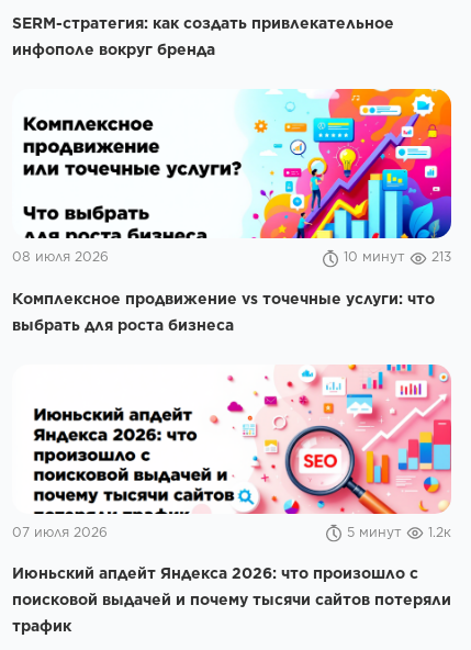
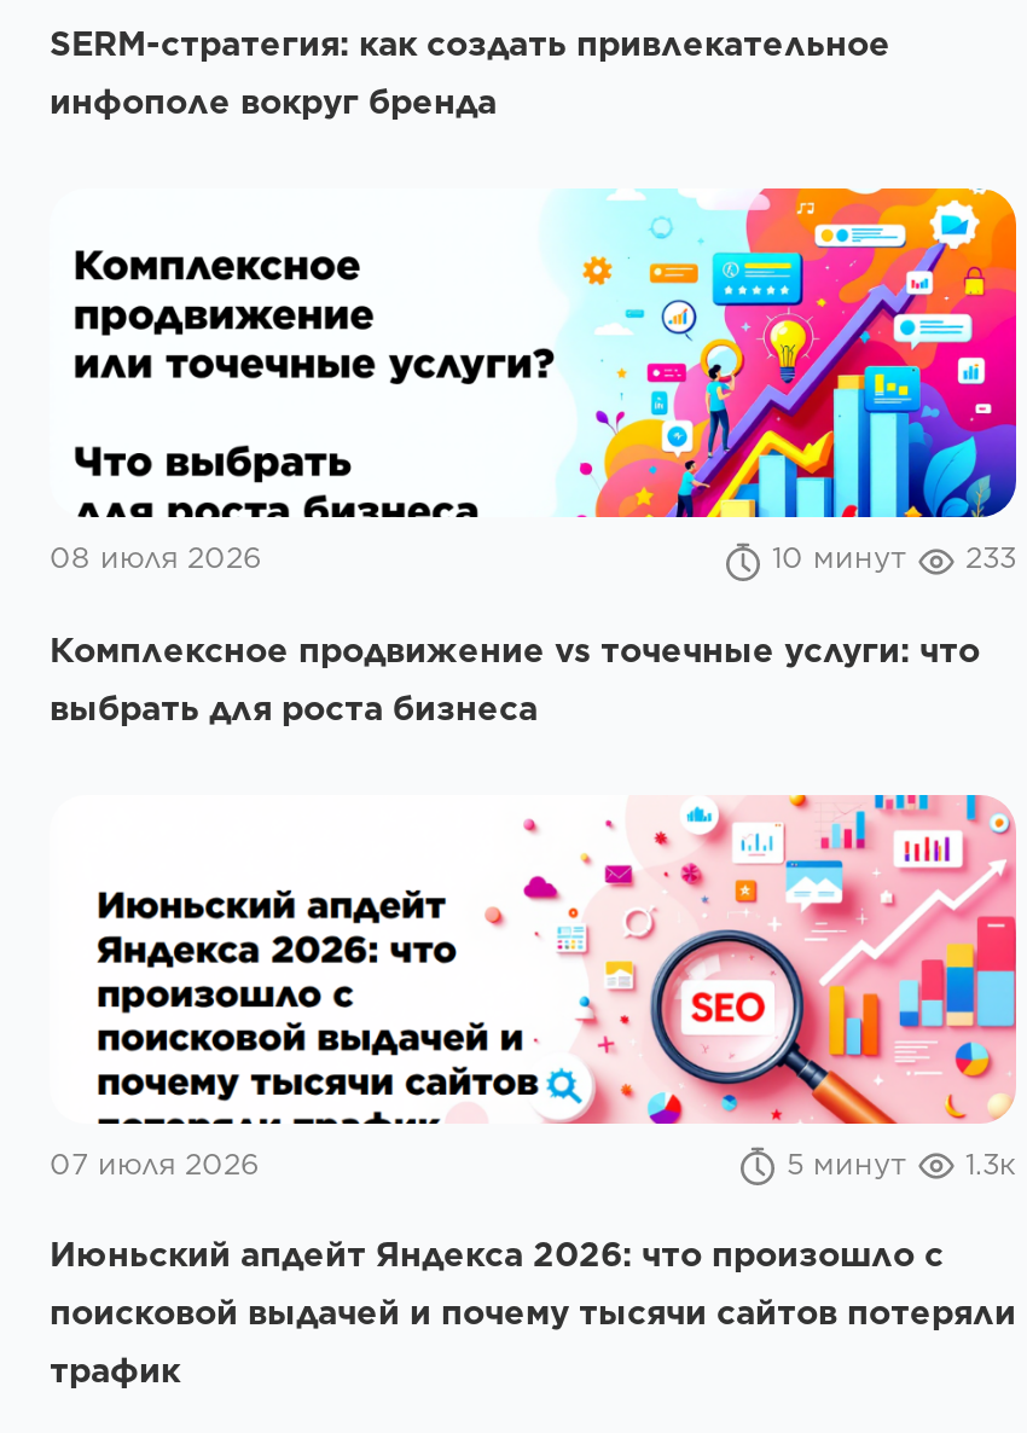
- 10 минут 213
+ 10 минут 233

- 5 минут 1.2к
+ 5 минут 1.3к
